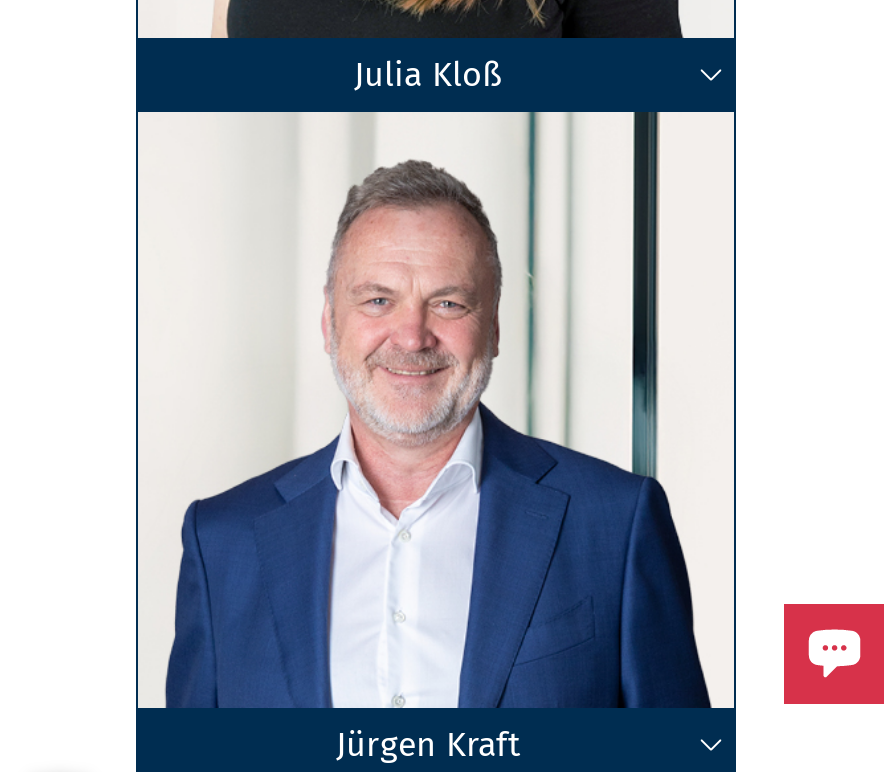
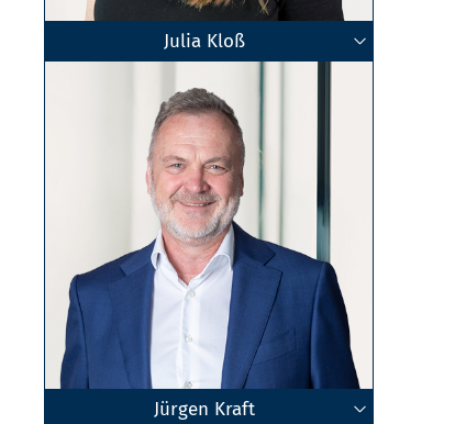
- [image]
